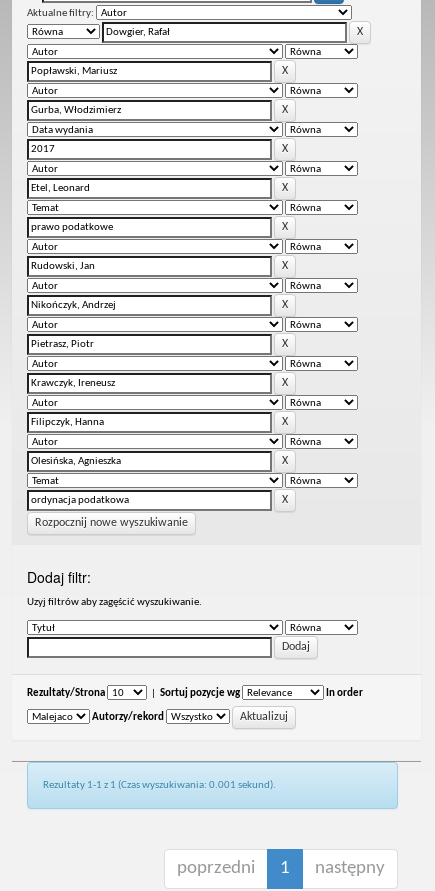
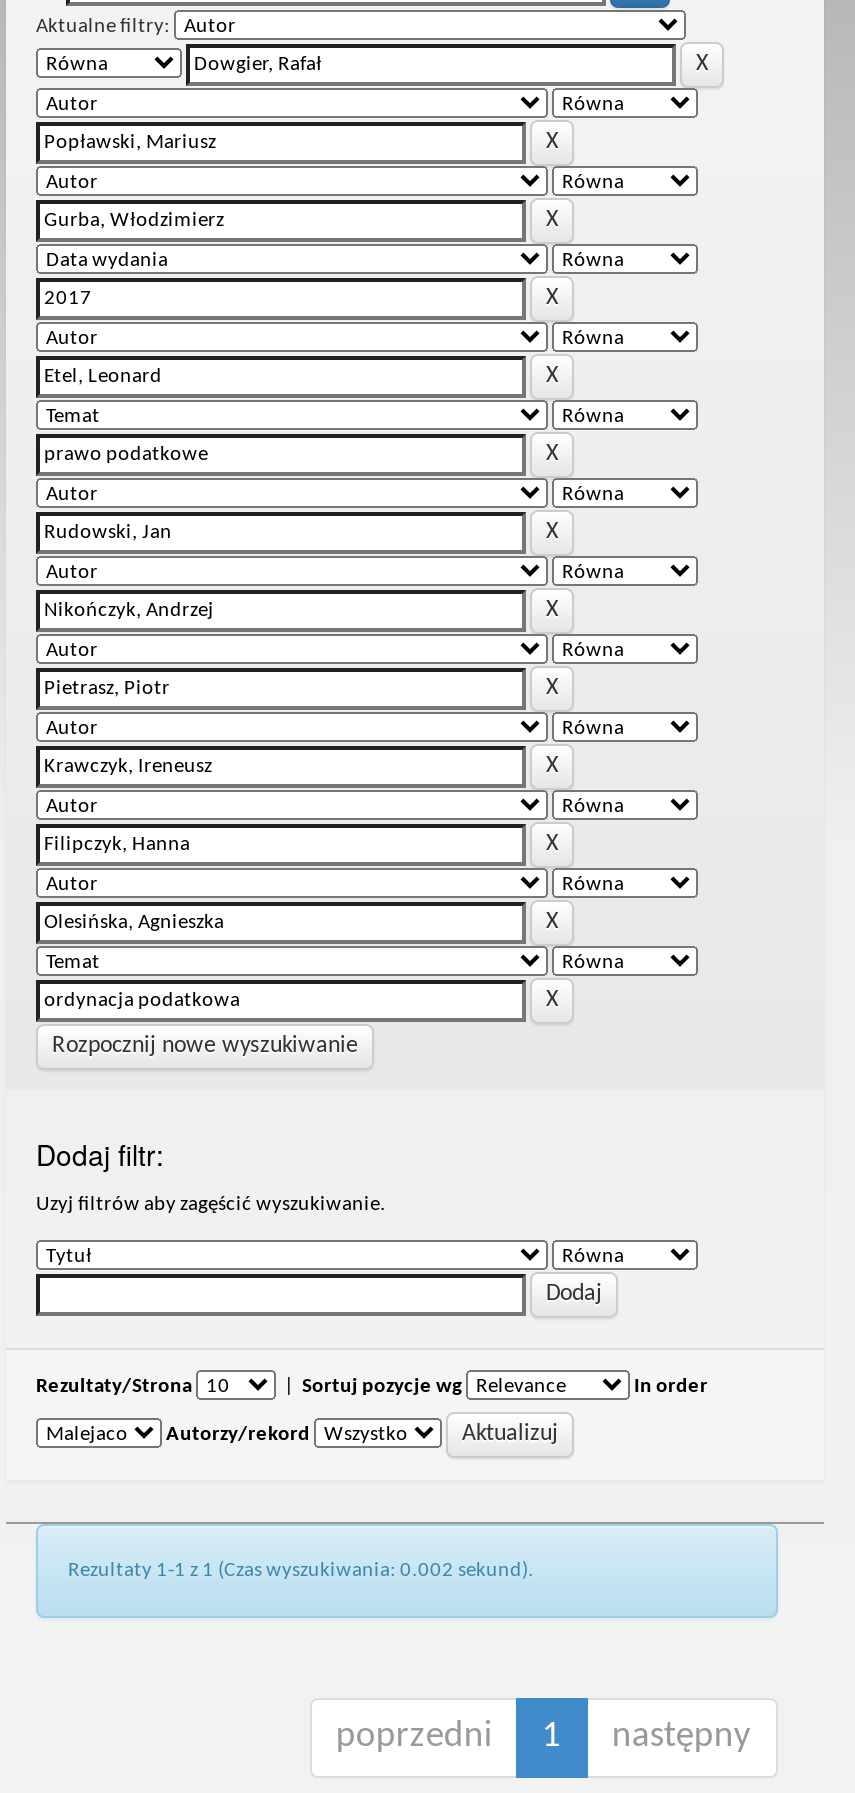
- Rezultaty 1-1 z 1 (Czas wyszukiwania: 0.001 sekund).
+ Rezultaty 1-1 z 1 (Czas wyszukiwania: 0.002 sekund).
